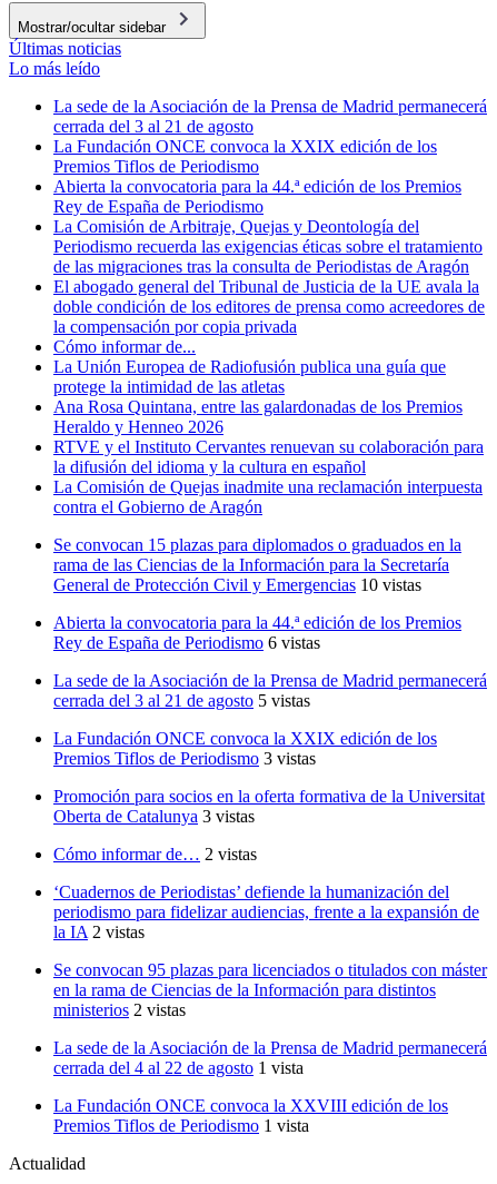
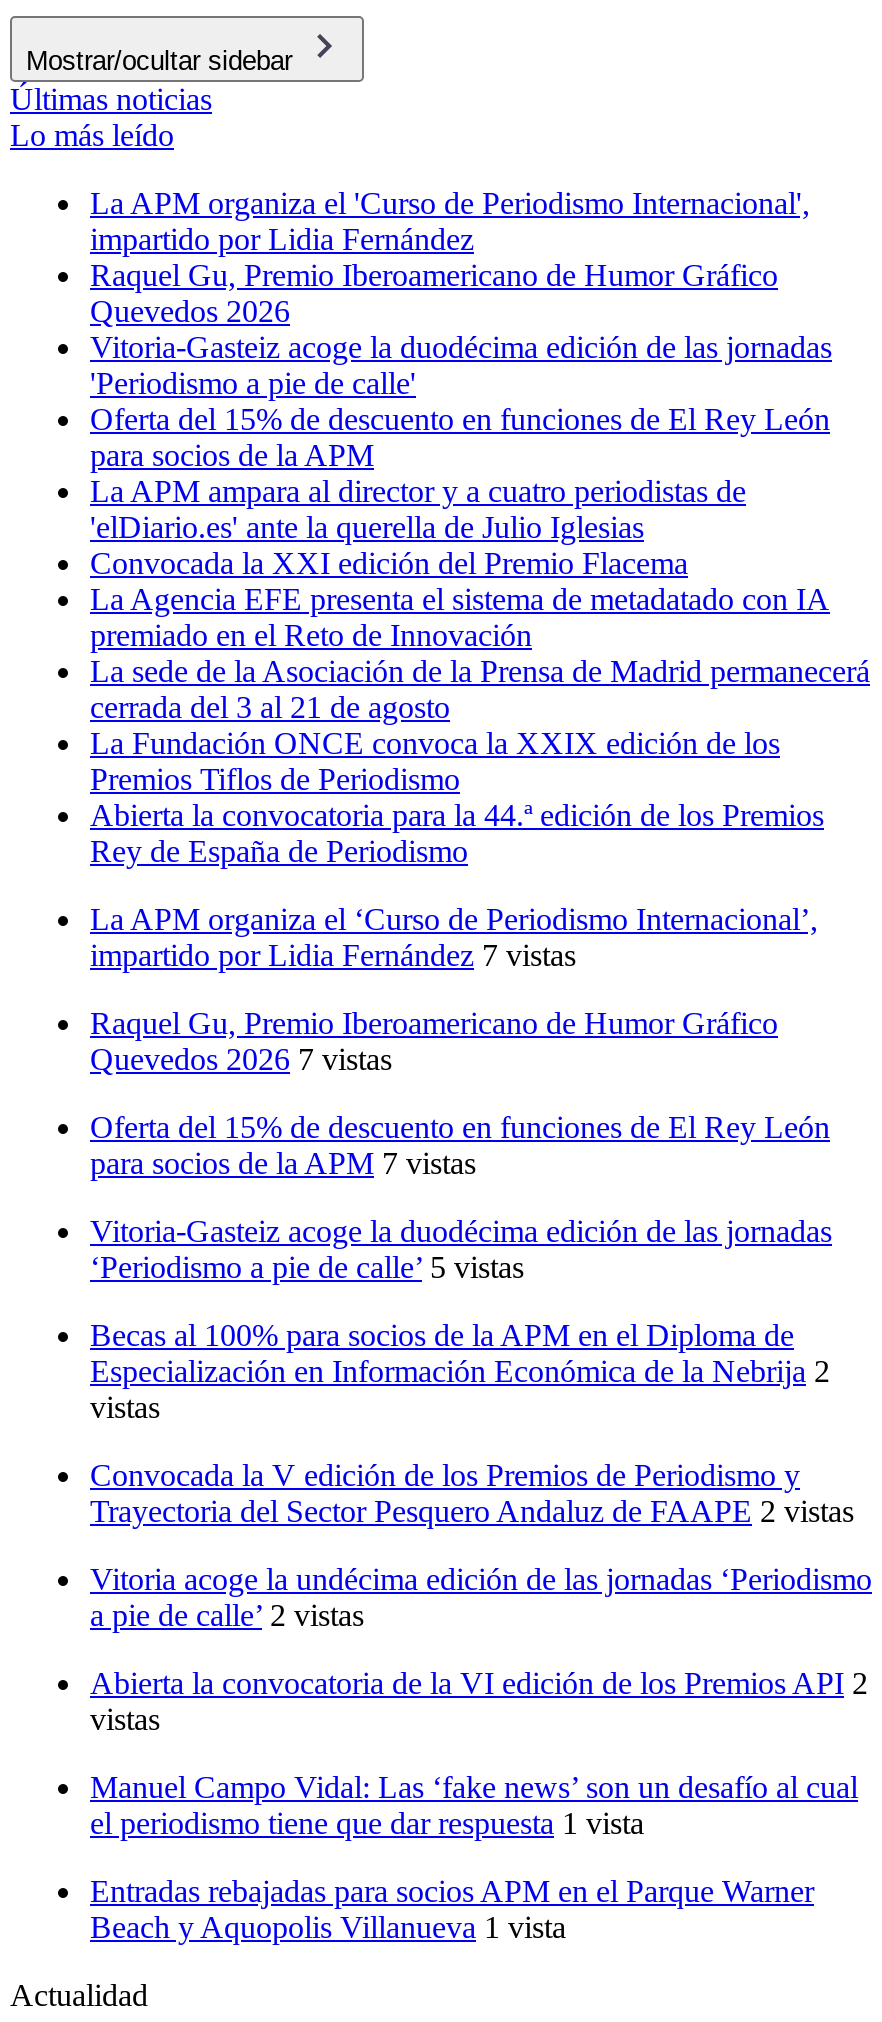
+ La APM organiza el 'Curso de Periodismo Internacional',
+ impartido por Lidia Fernández
+ Raquel Gu, Premio Iberoamericano de Humor Gráfico
+ Quevedos 2026
+ Vitoria-Gasteiz acoge la duodécima edición de las jornadas
+ 'Periodismo a pie de calle'
+ Oferta del 15% de descuento en funciones de El Rey León
+ para socios de la APM
+ La APM ampara al director y a cuatro periodistas de
+ 'elDiario.es' ante la querella de Julio Iglesias
+ Convocada la XXI edición del Premio Flacema
+ La Agencia EFE presenta el sistema de metadatado con IA
+ premiado en el Reto de Innovación

moved down: La sede de la Asociación de la Prensa de Madrid permanecerá | cerrada del 3 al 21 de agosto | La Fundación ONCE convoca la XXIX edición de los | Premios Tiflos de Periodismo | Abierta la convocatoria para la 44.ª edición de los Premios | Rey de España de Periodismo

- La Comisión de Arbitraje, Quejas y Deontología del
- Periodismo recuerda las exigencias éticas sobre el tratamiento
- de las migraciones tras la consulta de Periodistas de Aragón
- El abogado general del Tribunal de Justicia de la UE avala la
- doble condición de los editores de prensa como acreedores de
- la compensación por copia privada
- Cómo informar de...
- La Unión Europea de Radiofusión publica una guía que
- protege la intimidad de las atletas
- Ana Rosa Quintana, entre las galardonadas de los Premios
- Heraldo y Henneo 2026
- RTVE y el Instituto Cervantes renuevan su colaboración para
- la difusión del idioma y la cultura en español
- La Comisión de Quejas inadmite una reclamación interpuesta
- contra el Gobierno de Aragón
- Se convocan 15 plazas para diplomados o graduados en la
- rama de las Ciencias de la Información para la Secretaría
- General de Protección Civil y Emergencias 10 vistas
- Abierta la convocatoria para la 44.ª edición de los Premios
- Rey de España de Periodismo 6 vistas
- La sede de la Asociación de la Prensa de Madrid permanecerá
- cerrada del 3 al 21 de agosto 5 vistas
- La Fundación ONCE convoca la XXIX edición de los
- Premios Tiflos de Periodismo 3 vistas
- Promoción para socios en la oferta formativa de la Universitat
- Oberta de Catalunya 3 vistas
- Cómo informar de… 2 vistas
- ‘Cuadernos de Periodistas’ defiende la humanización del
- periodismo para fidelizar audiencias, frente a la expansión de
- la IA 2 vistas
- Se convocan 95 plazas para licenciados o titulados con máster
- en la rama de Ciencias de la Información para distintos
- ministerios 2 vistas
- La sede de la Asociación de la Prensa de Madrid permanecerá
- cerrada del 4 al 22 de agosto 1 vista
- La Fundación ONCE convoca la XXVIII edición de los
- Premios Tiflos de Periodismo 1 vista
+ La APM organiza el ‘Curso de Periodismo Internacional’,
+ impartido por Lidia Fernández 7 vistas
+ Raquel Gu, Premio Iberoamericano de Humor Gráfico
+ Quevedos 2026 7 vistas
+ Oferta del 15% de descuento en funciones de El Rey León
+ para socios de la APM 7 vistas
+ Vitoria-Gasteiz acoge la duodécima edición de las jornadas
+ ‘Periodismo a pie de calle’ 5 vistas
+ Becas al 100% para socios de la APM en el Diploma de
+ Especialización en Información Económica de la Nebrija 2
+ vistas
+ Convocada la V edición de los Premios de Periodismo y
+ Trayectoria del Sector Pesquero Andaluz de FAAPE 2 vistas
+ Vitoria acoge la undécima edición de las jornadas ‘Periodismo
+ a pie de calle’ 2 vistas
+ Abierta la convocatoria de la VI edición de los Premios API 2
+ vistas
+ Manuel Campo Vidal: Las ‘fake news’ son un desafío al cual
+ el periodismo tiene que dar respuesta 1 vista
+ Entradas rebajadas para socios APM en el Parque Warner
+ Beach y Aquopolis Villanueva 1 vista
